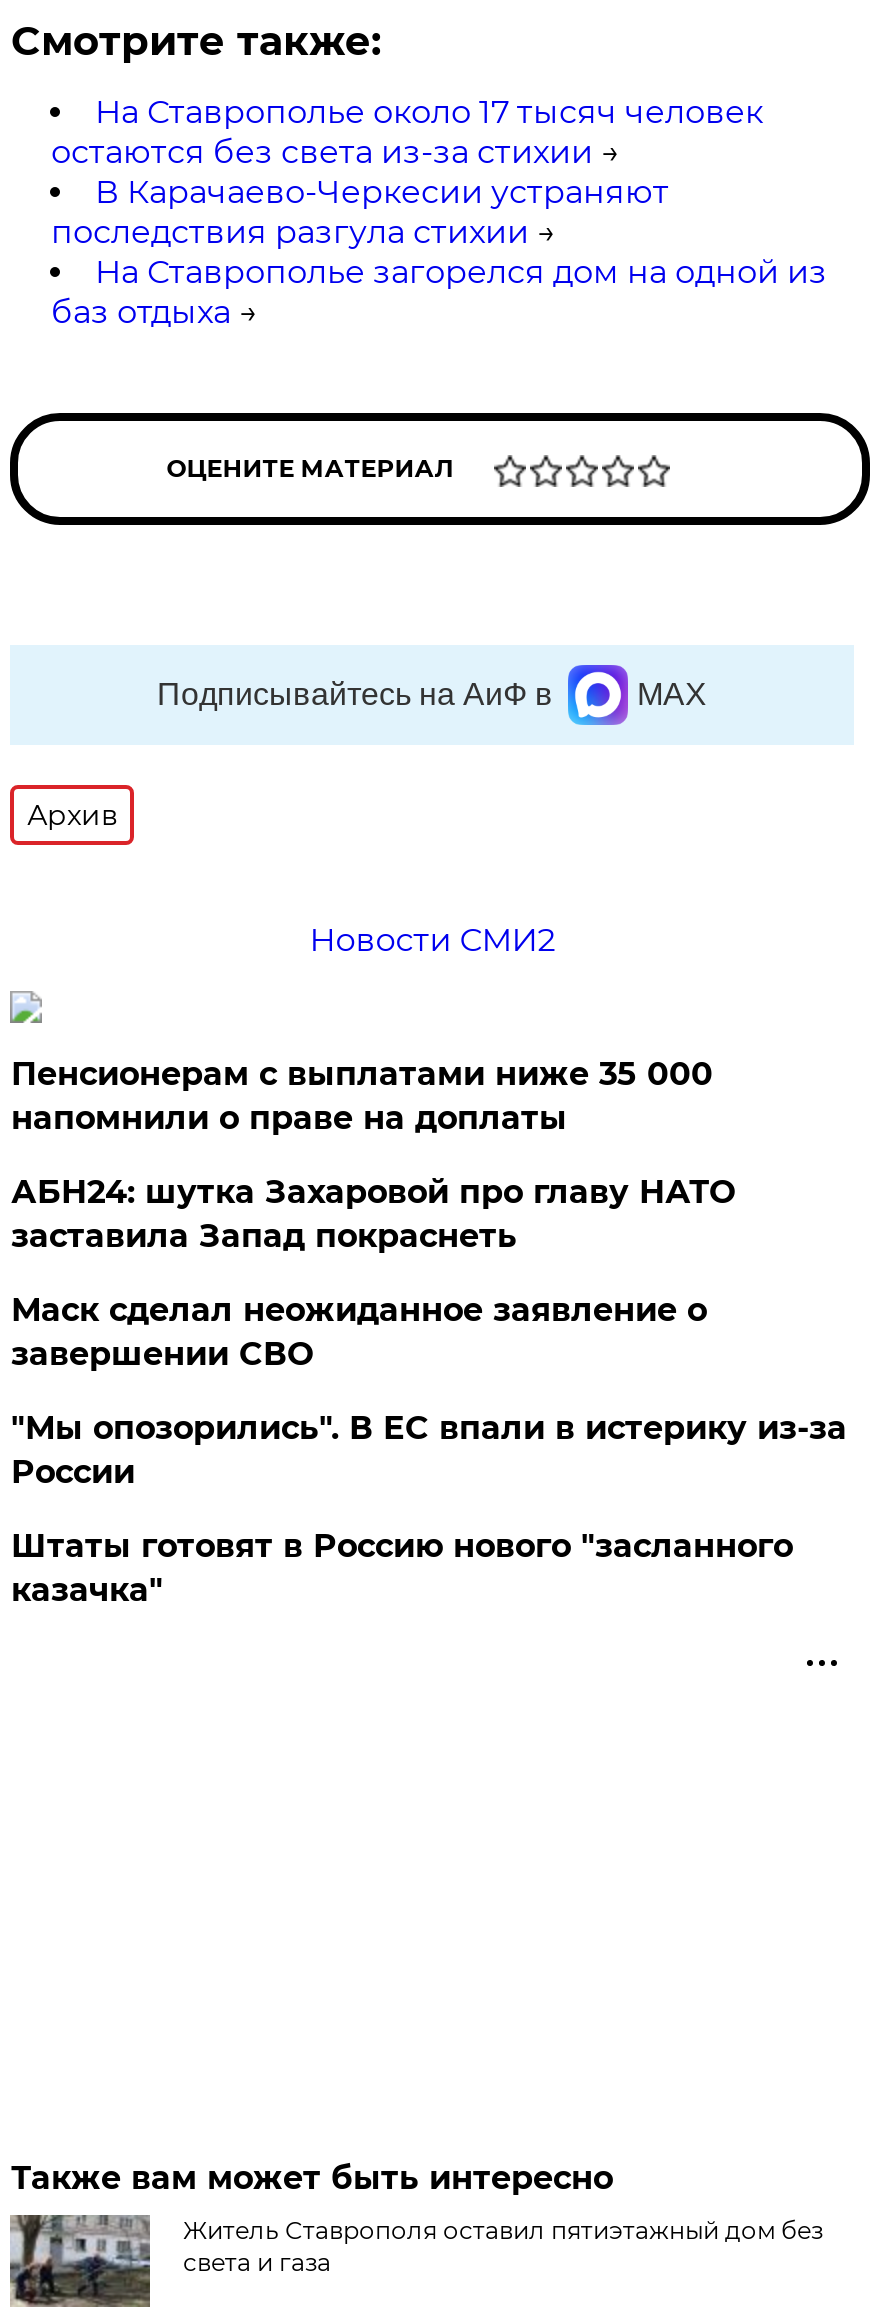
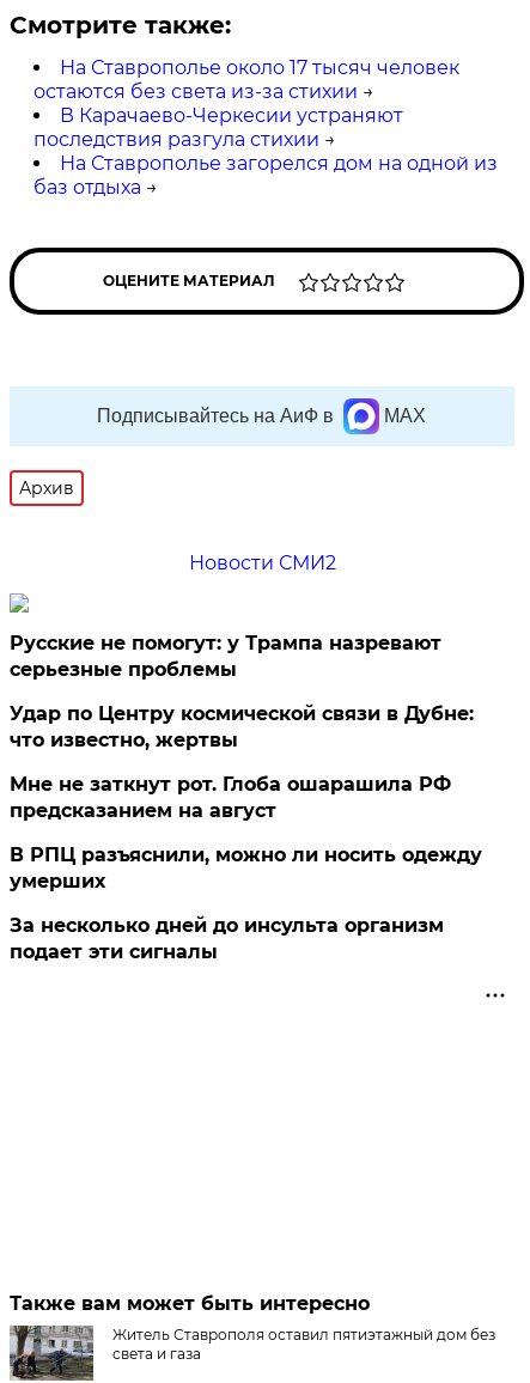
- Пенсионерам с выплатами ниже 35 000
- напомнили о праве на доплаты
+ Русские не помогут: у Трампа назревают
+ серьезные проблемы

- АБН24: шутка Захаровой про главу НАТО
- заставила Запад покраснеть
+ Удар по Центру космической связи в Дубне:
+ что известно, жертвы

- Маск сделал неожиданное заявление о
- завершении СВО
+ Мне не заткнут рот. Глоба ошарашила РФ
+ предсказанием на август

- "Мы опозорились". В ЕС впали в истерику из-за
- России
+ В РПЦ разъяснили, можно ли носить одежду
+ умерших

- Штаты готовят в Россию нового "засланного
- казачка"
+ За несколько дней до инсульта организм
+ подает эти сигналы
